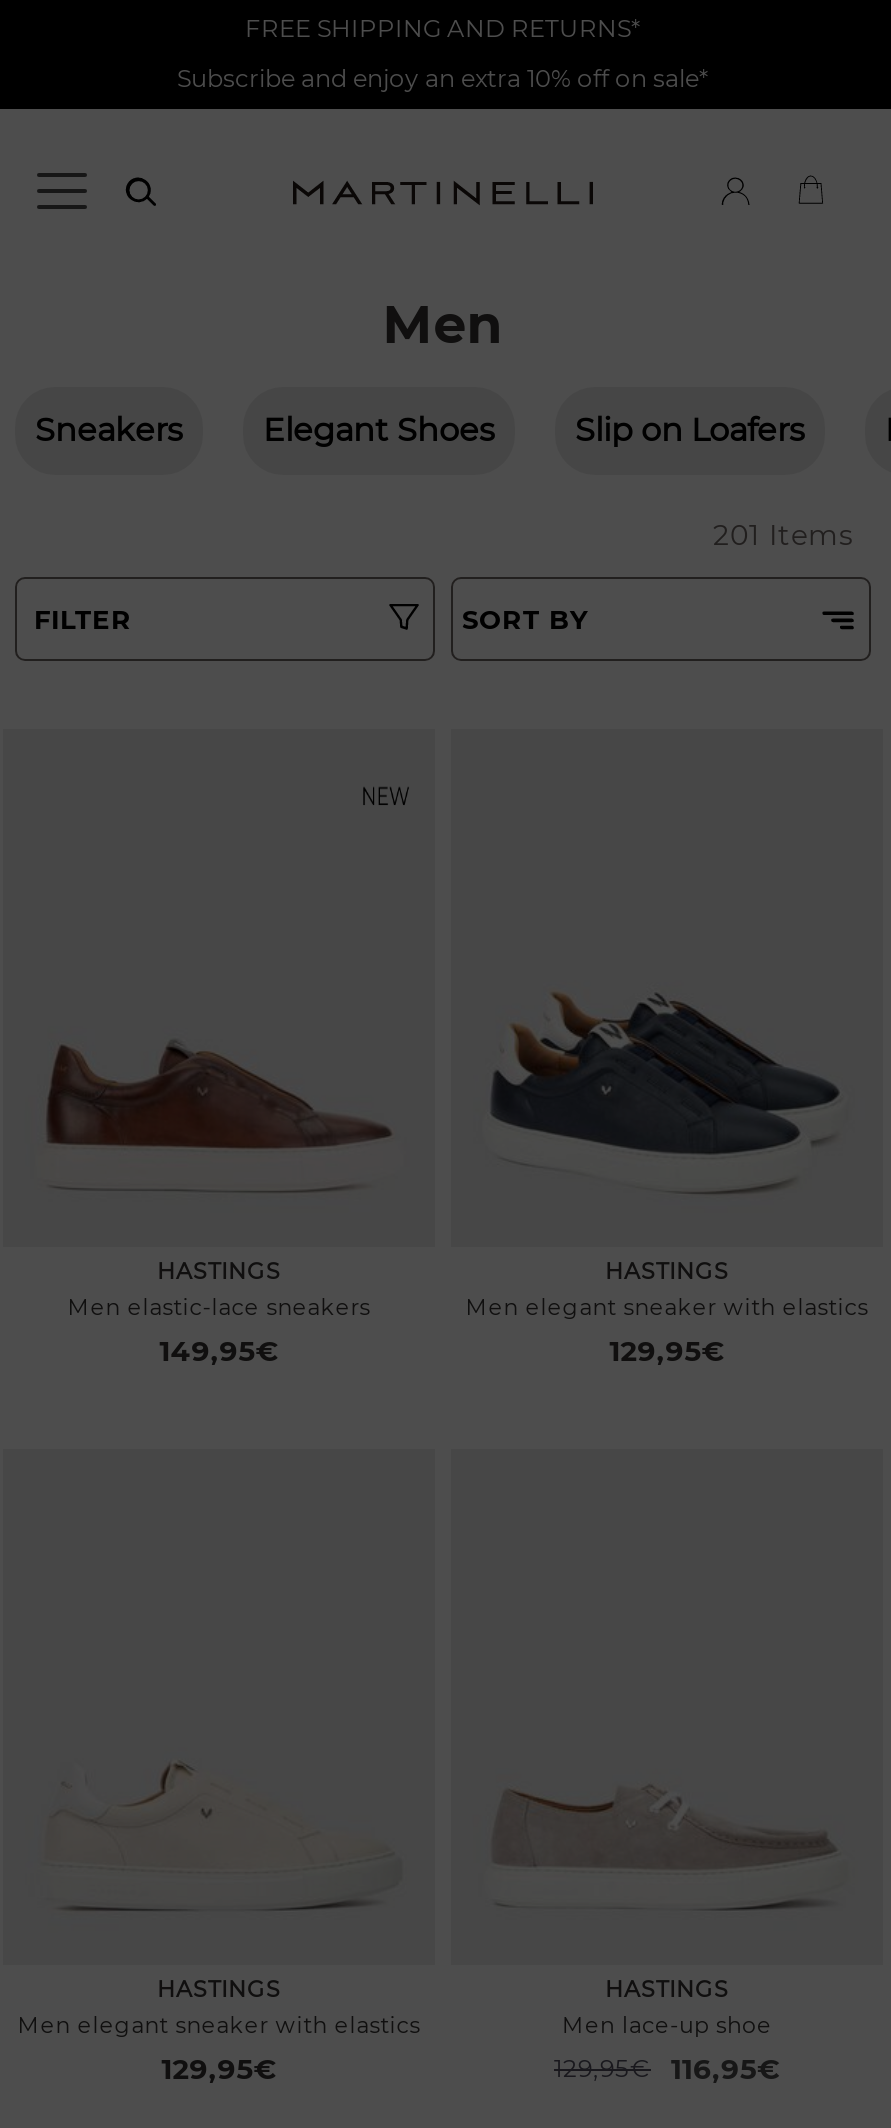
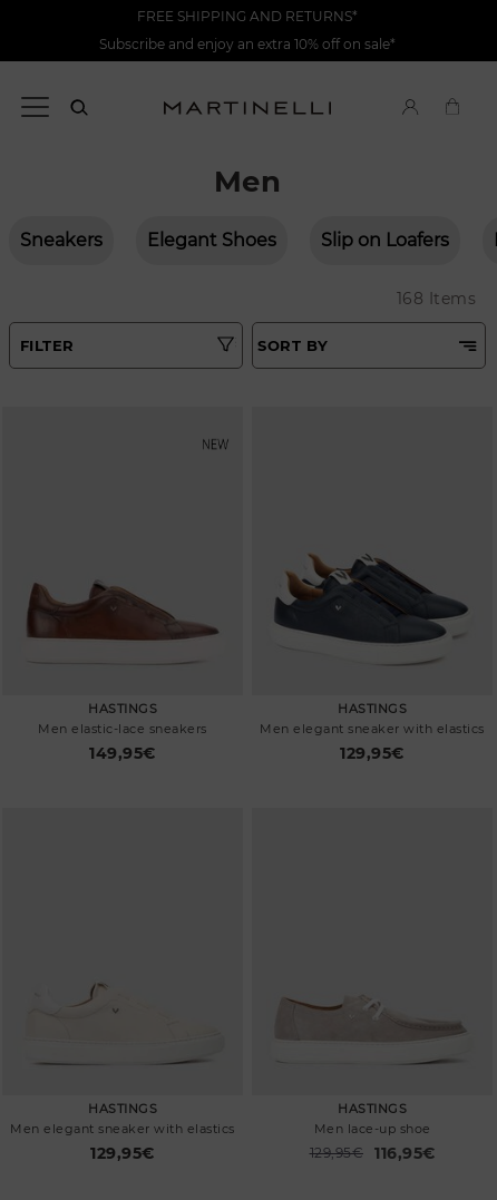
- 201 Items
+ 168 Items
